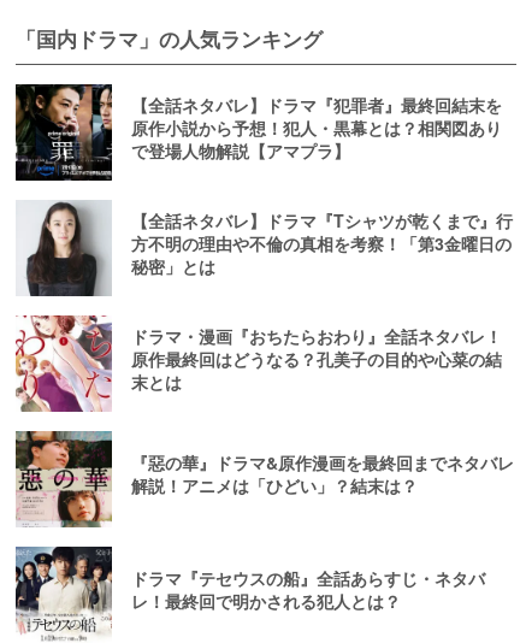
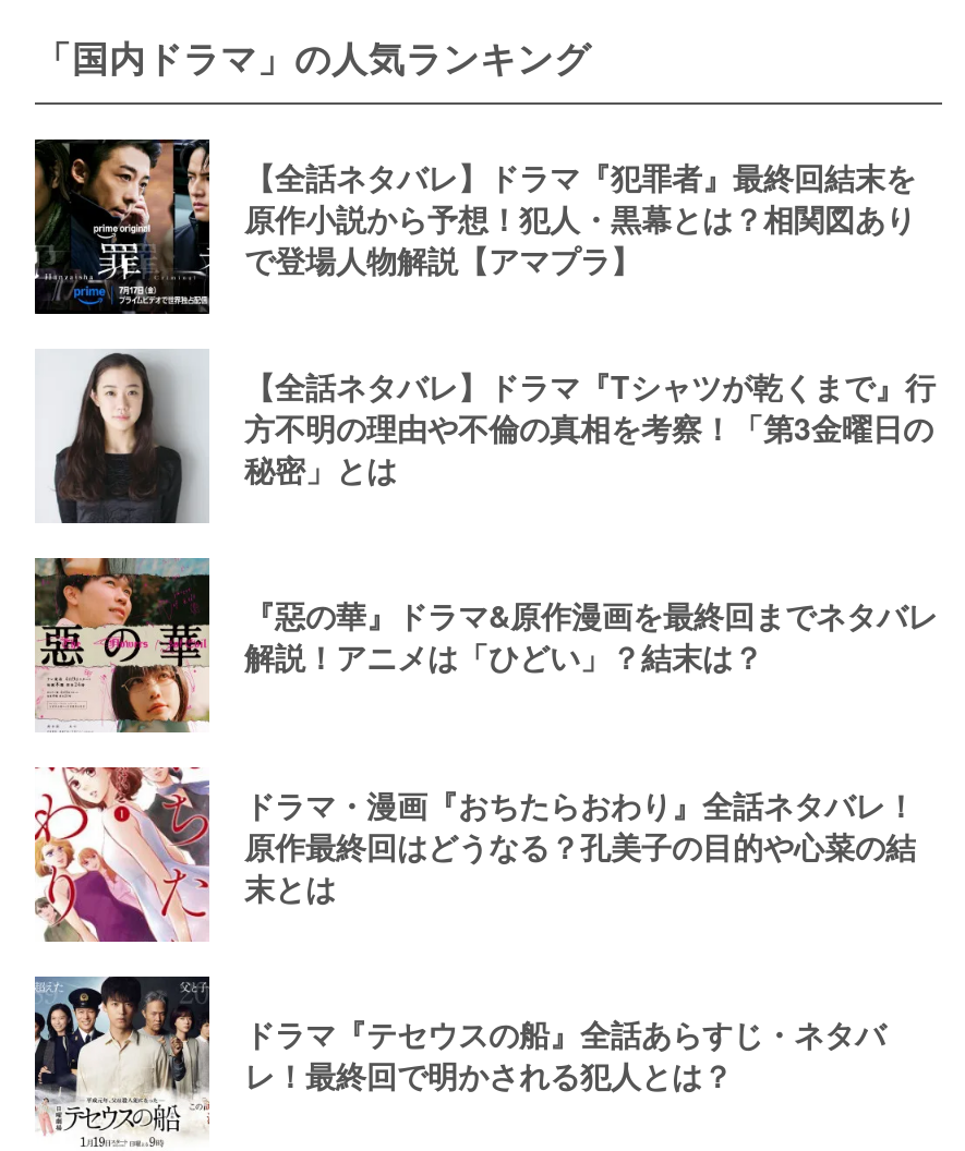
moved down: [image] | ドラマ・漫画『おちたらおわり』全話ネタバレ！ | 原作最終回はどうなる？孔美子の目的や心菜の結 | 末とは

moved up: [image] | 『惡の華』ドラマ&原作漫画を最終回までネタバレ | 解説！アニメは「ひどい」？結末は？
